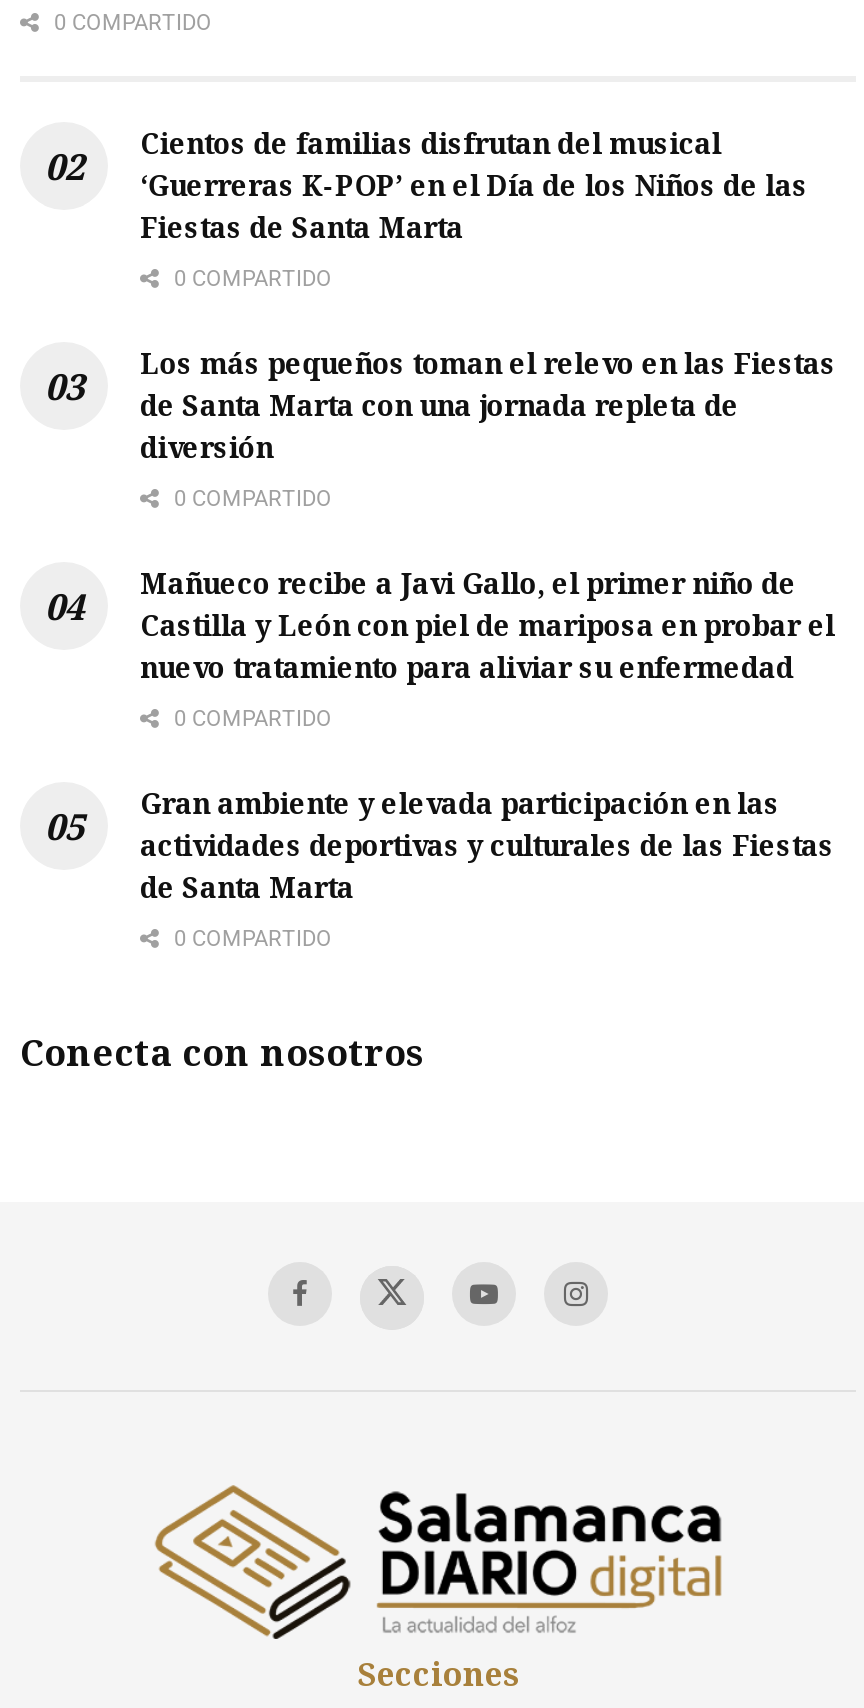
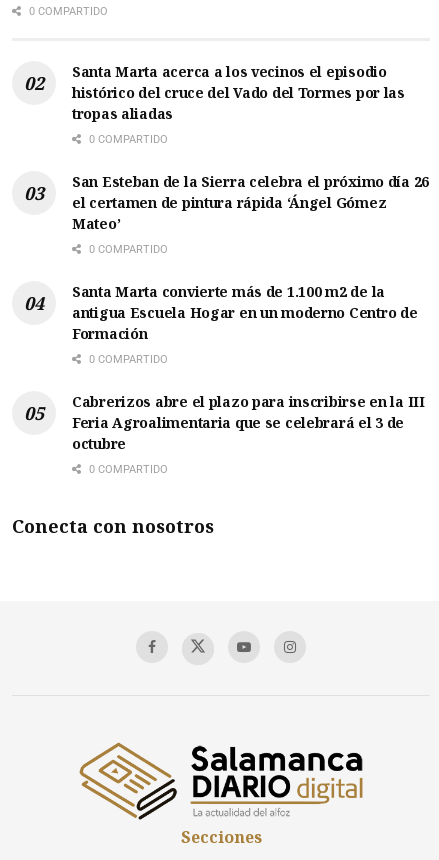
- Cientos de familias disfrutan del musical
- ‘Guerreras K-POP’ en el Día de los Niños de las
- Fiestas de Santa Marta
+ Santa Marta acerca a los vecinos el episodio
+ histórico del cruce del Vado del Tormes por las
+ tropas aliadas

- Los más pequeños toman el relevo en las Fiestas
- de Santa Marta con una jornada repleta de
- diversión
+ San Esteban de la Sierra celebra el próximo día 26
+ el certamen de pintura rápida ‘Ángel Gómez
+ Mateo’

- Mañueco recibe a Javi Gallo, el primer niño de
- Castilla y León con piel de mariposa en probar el
- nuevo tratamiento para aliviar su enfermedad
+ Santa Marta convierte más de 1.100 m2 de la
+ antigua Escuela Hogar en un moderno Centro de
+ Formación

- Gran ambiente y elevada participación en las
- actividades deportivas y culturales de las Fiestas
- de Santa Marta
+ Cabrerizos abre el plazo para inscribirse en la III
+ Feria Agroalimentaria que se celebrará el 3 de
+ octubre
